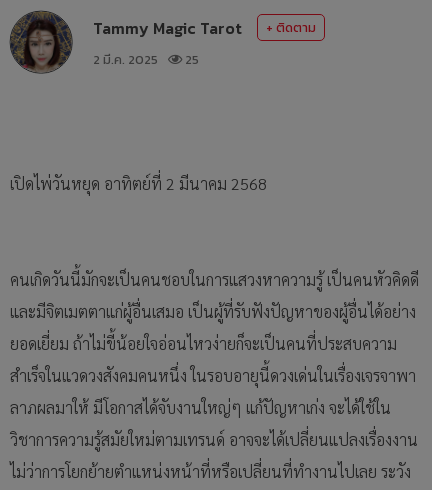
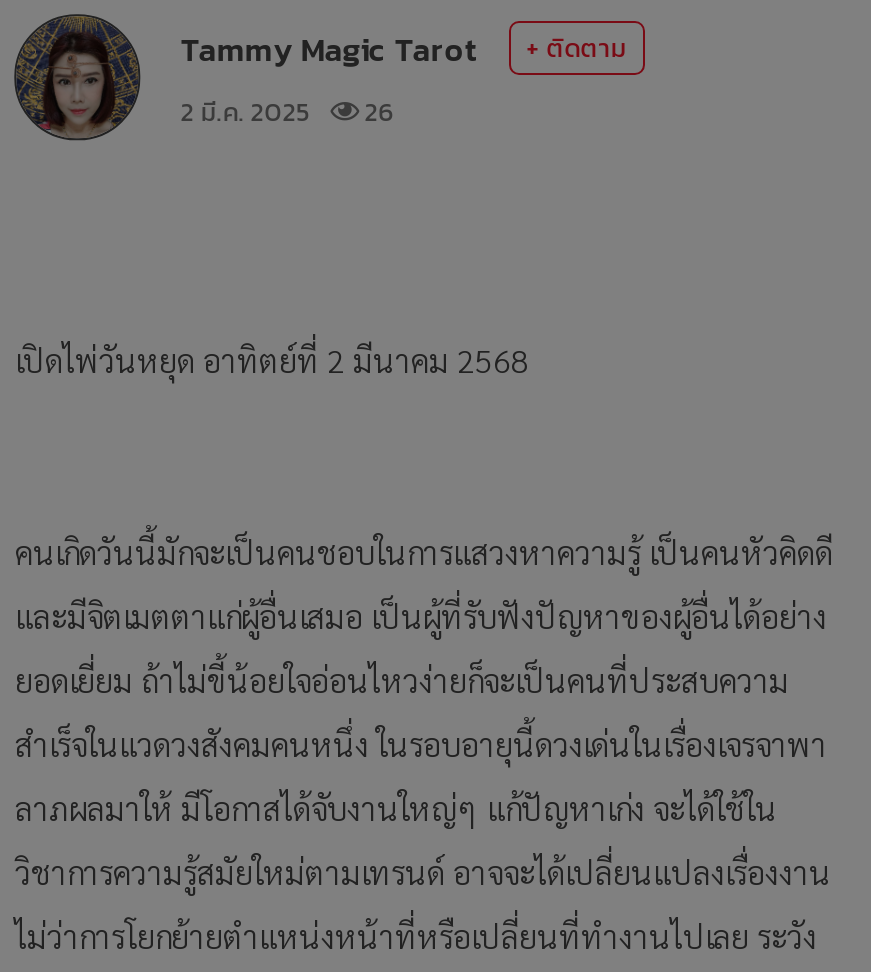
- 2 มี.ค. 2025 25
+ 2 มี.ค. 2025 26
